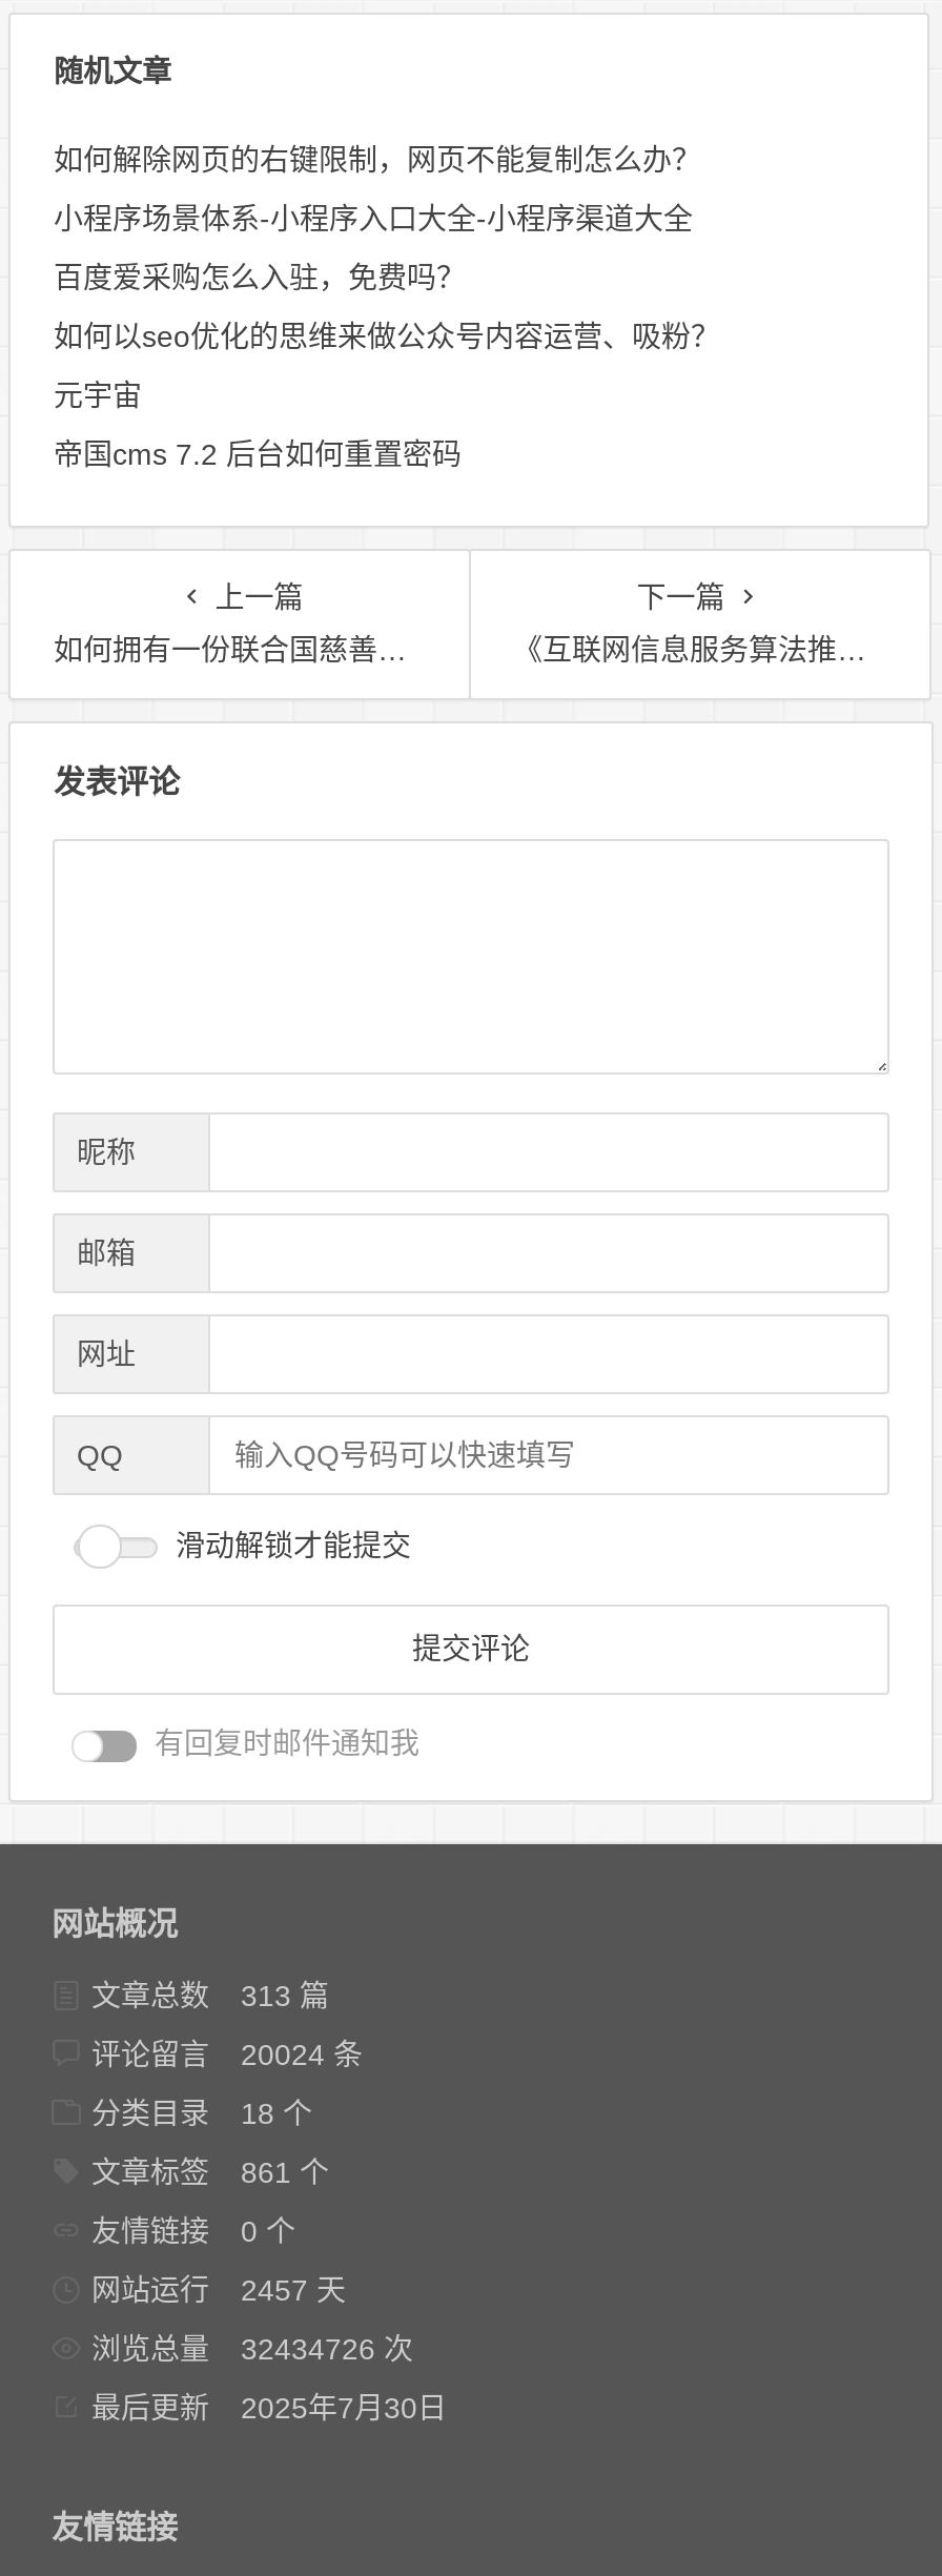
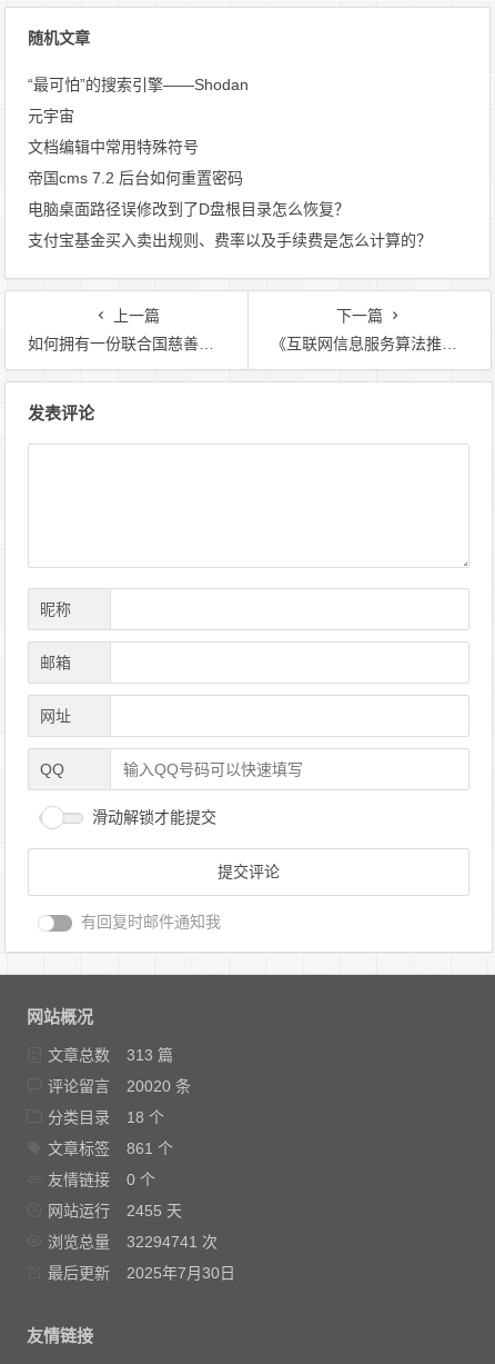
- 如何解除网页的右键限制，网页不能复制怎么办？
- 小程序场景体系-小程序入口大全-小程序渠道大全
- 百度爱采购怎么入驻，免费吗？
- 如何以seo优化的思维来做公众号内容运营、吸粉？
+ “最可怕”的搜索引擎——Shodan

moved up: 元宇宙

+ 文档编辑中常用特殊符号

moved up: 帝国cms 7.2 后台如何重置密码

+ 电脑桌面路径误修改到了D盘根目录怎么恢复？
+ 支付宝基金买入卖出规则、费率以及手续费是怎么计算的？

- 评论留言 20024 条
+ 评论留言 20020 条

- 网站运行 2457 天
+ 网站运行 2455 天

- 浏览总量 32434726 次
+ 浏览总量 32294741 次
